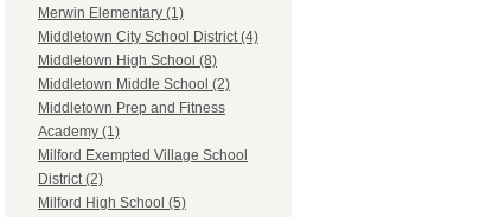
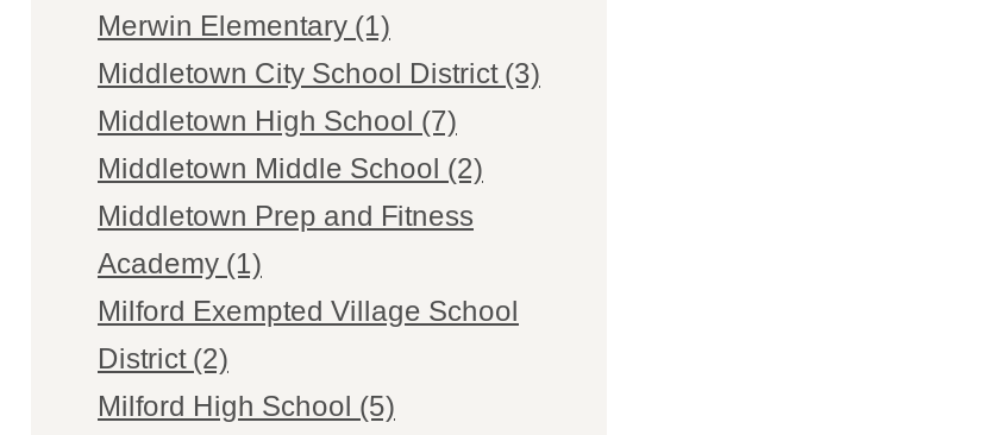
- Middletown City School District (4)
+ Middletown City School District (3)

- Middletown High School (8)
+ Middletown High School (7)
